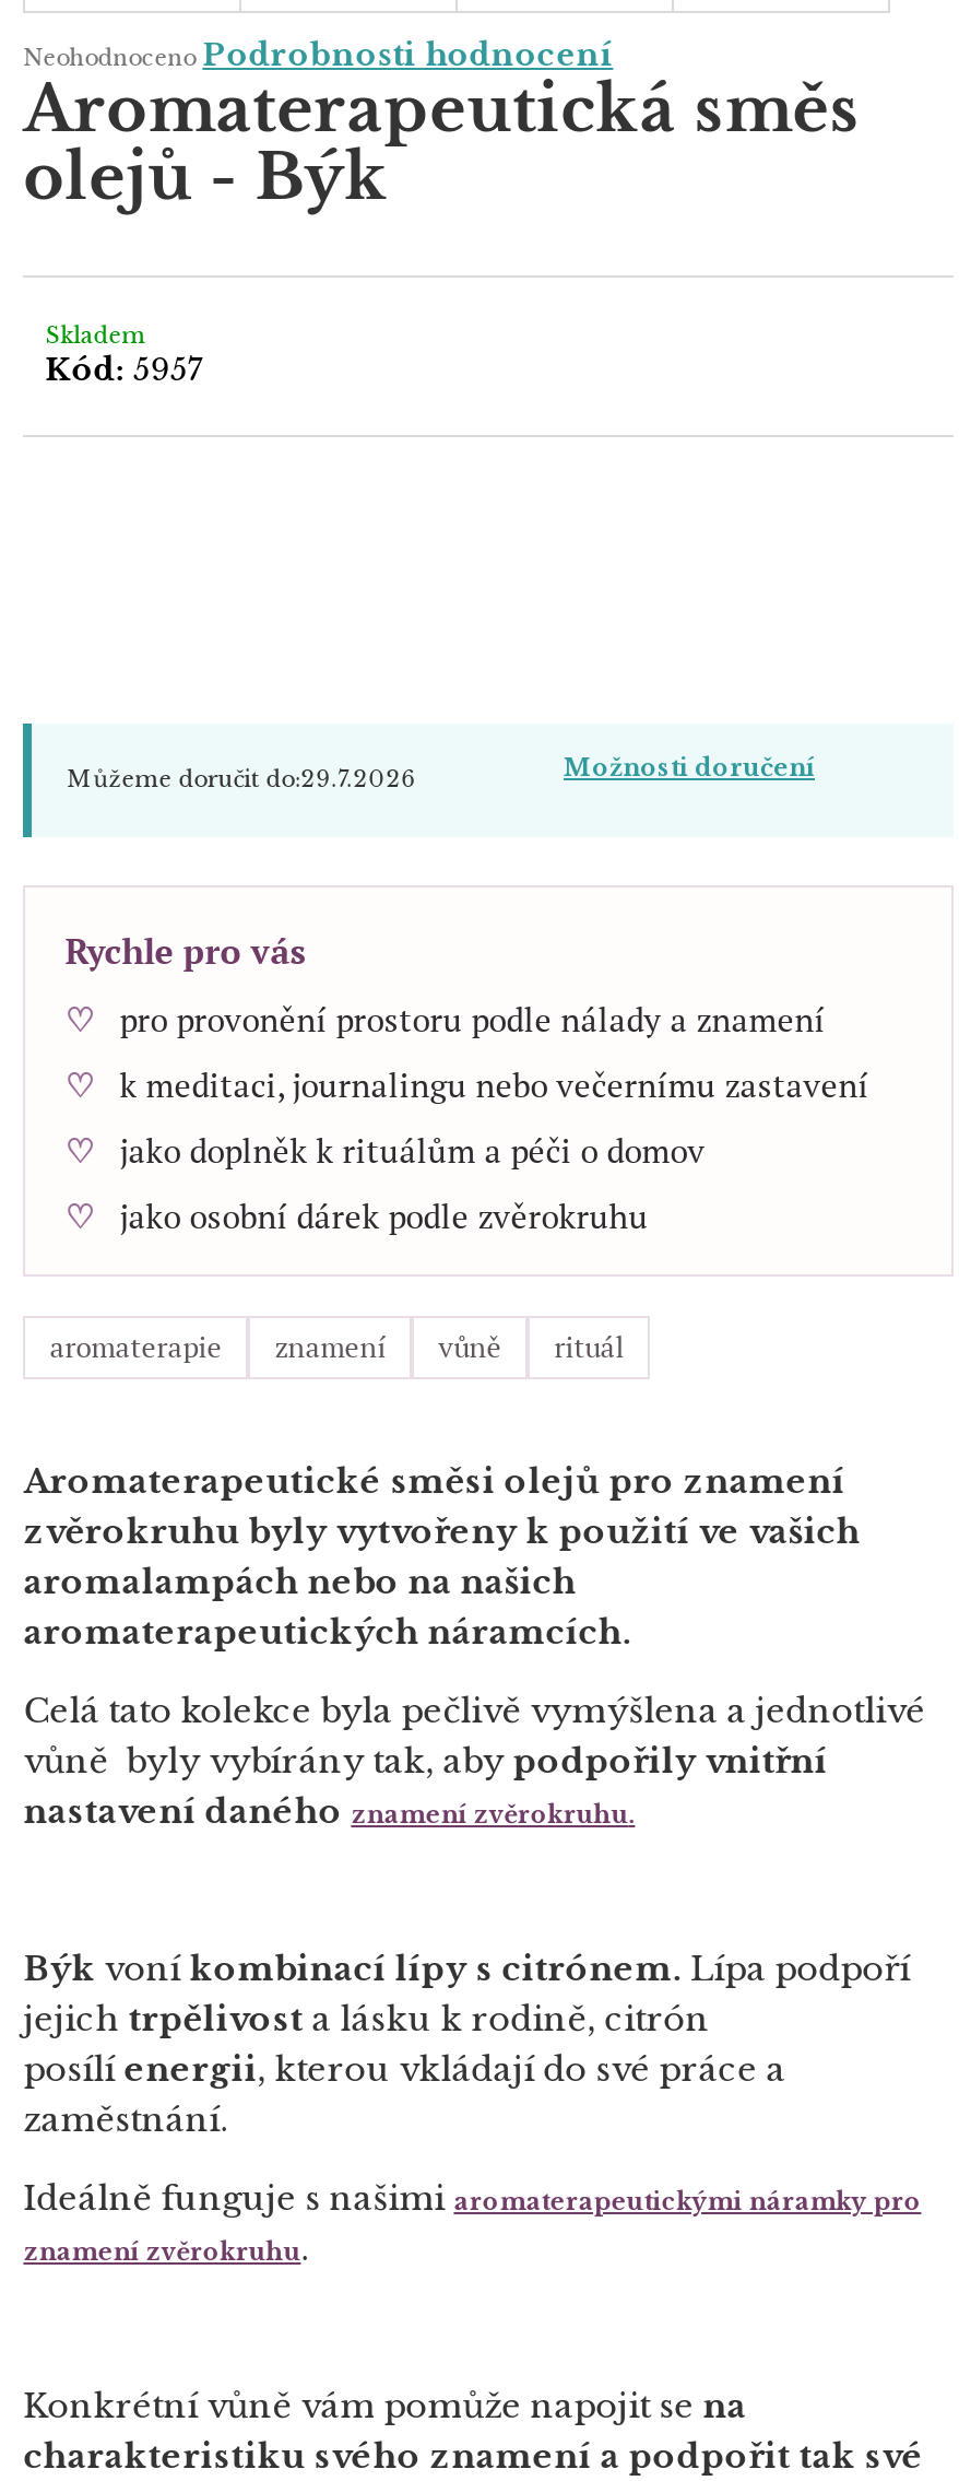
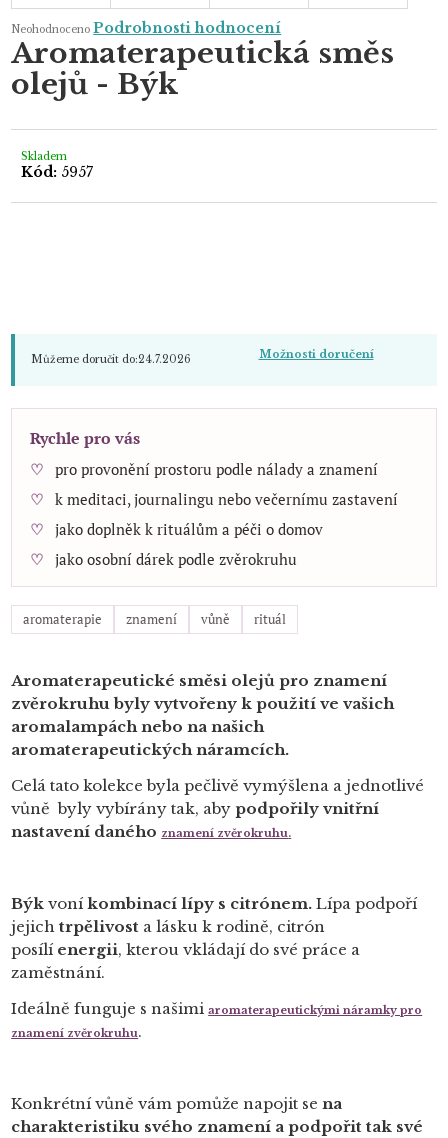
- Můžeme doručit do:29.7.2026
+ Můžeme doručit do:24.7.2026
